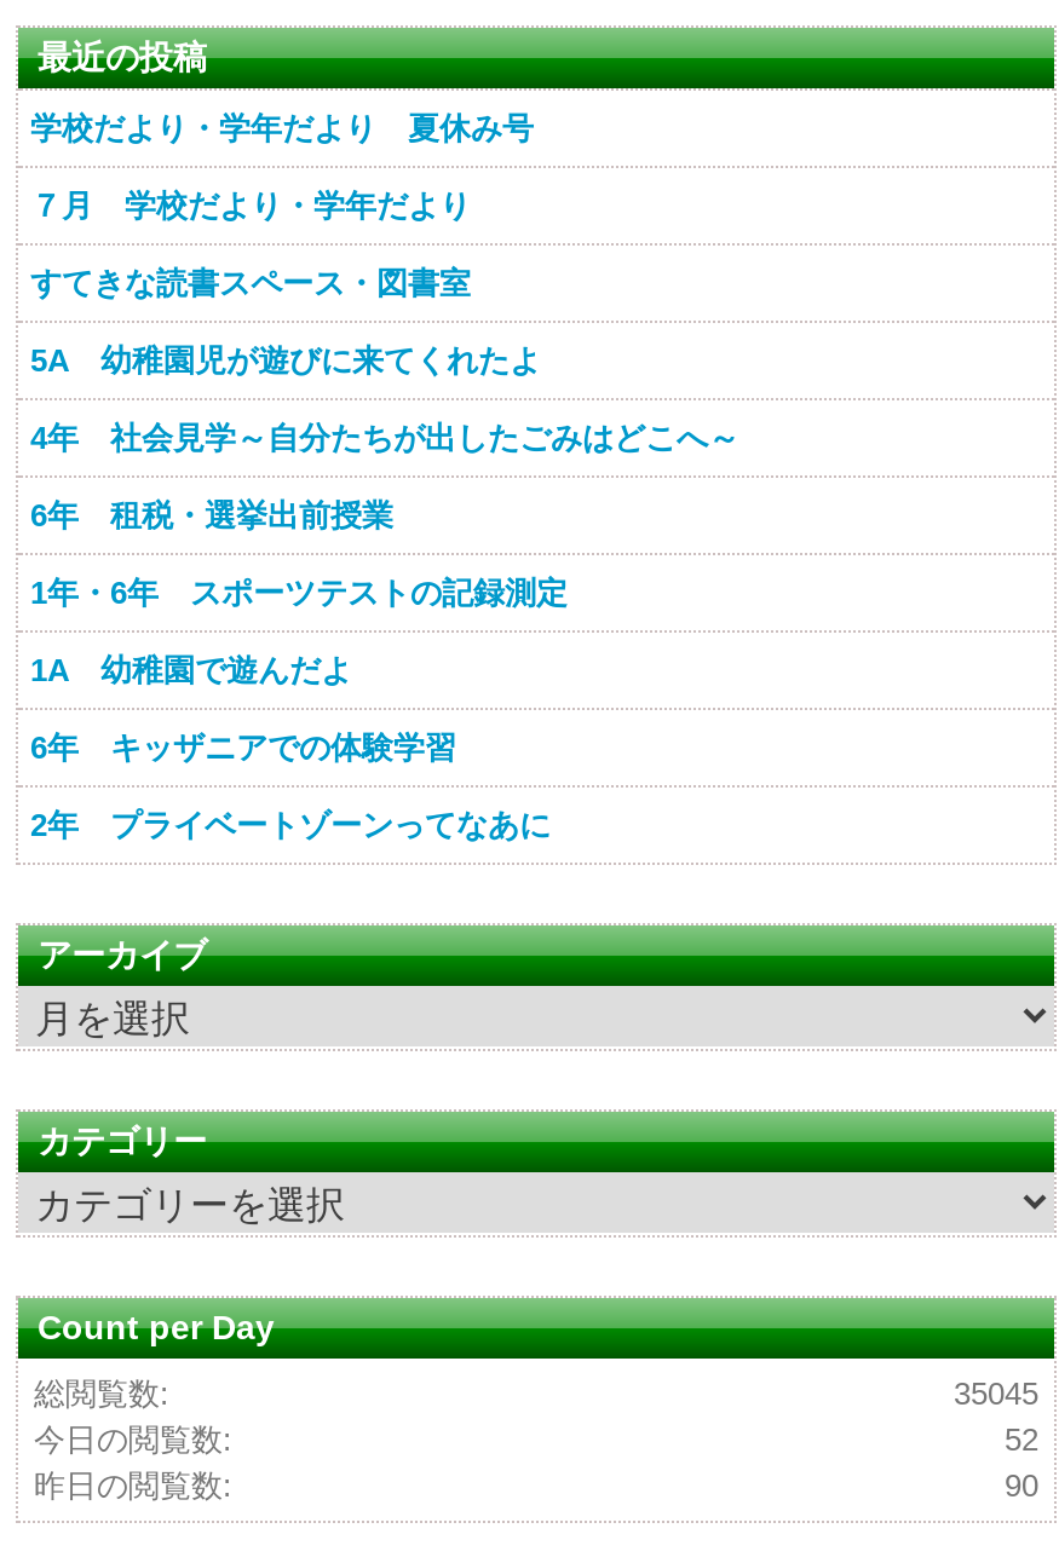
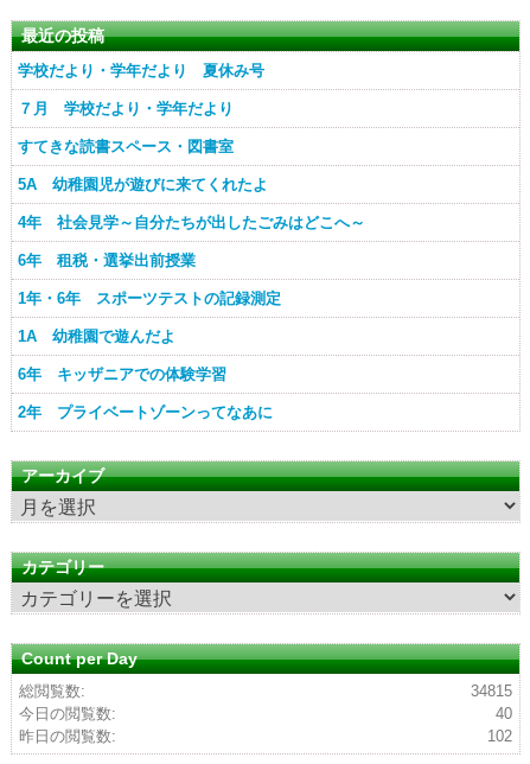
- 35045
+ 34815

- 52
+ 40

- 90
+ 102
